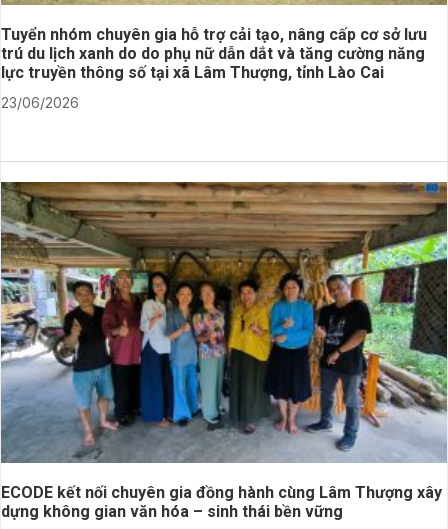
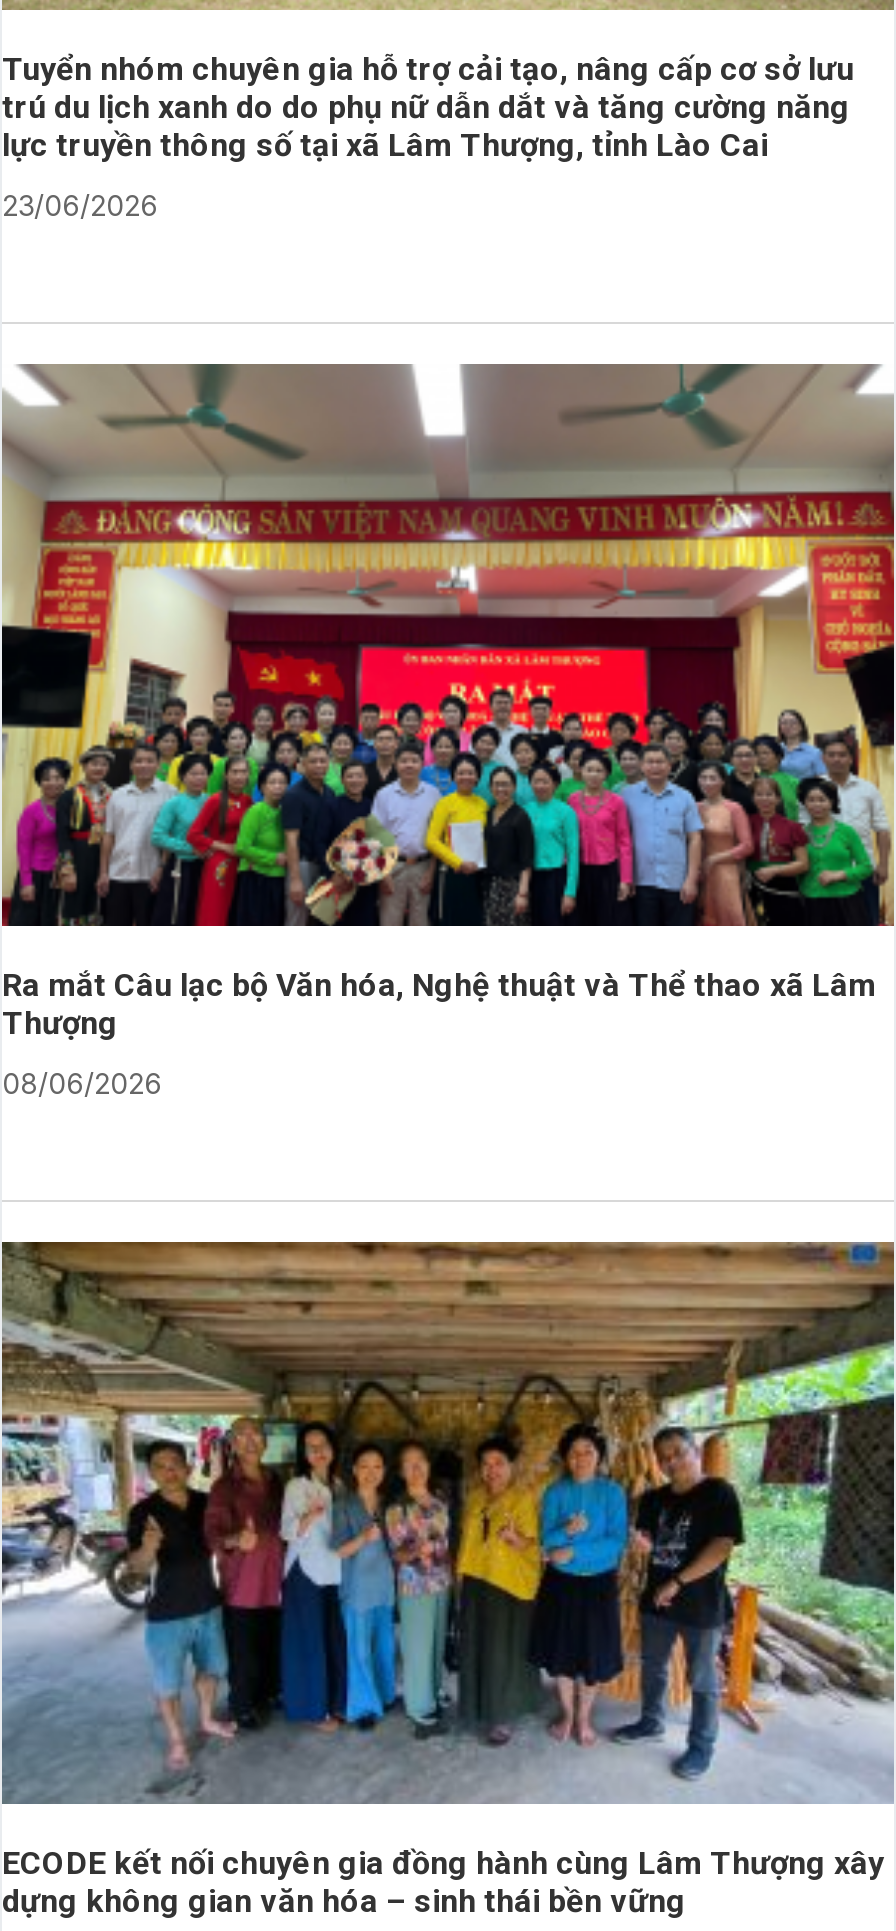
+ [image]
+ Ra mắt Câu lạc bộ Văn hóa, Nghệ thuật và Thể thao xã Lâm
+ Thượng
+ 08/06/2026
